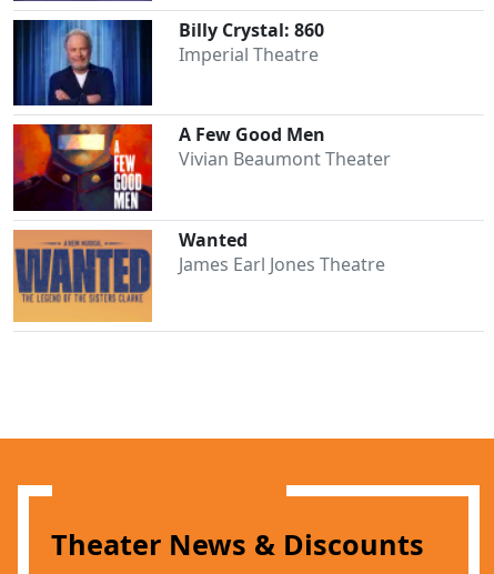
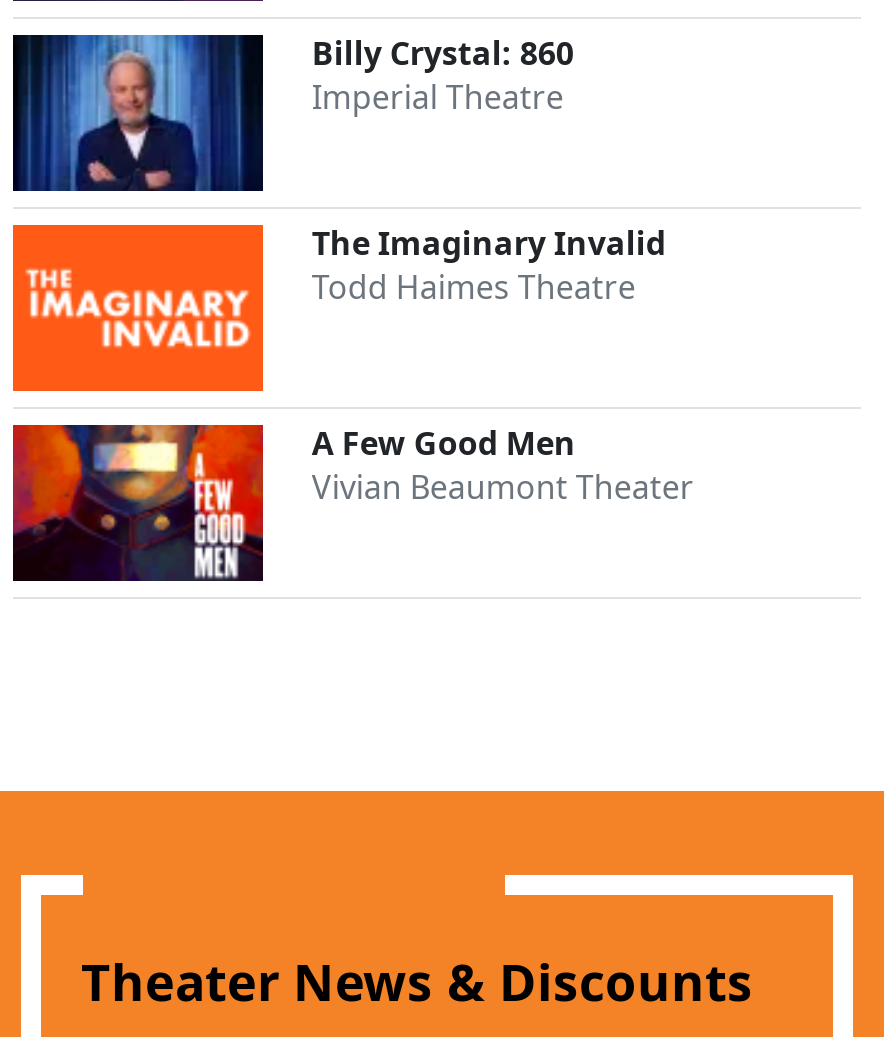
+ [image]
+ The Imaginary Invalid
+ Todd Haimes Theatre

moved down: [image] | A Few Good Men | Vivian Beaumont Theater

- [image]
- Wanted
- James Earl Jones Theatre
